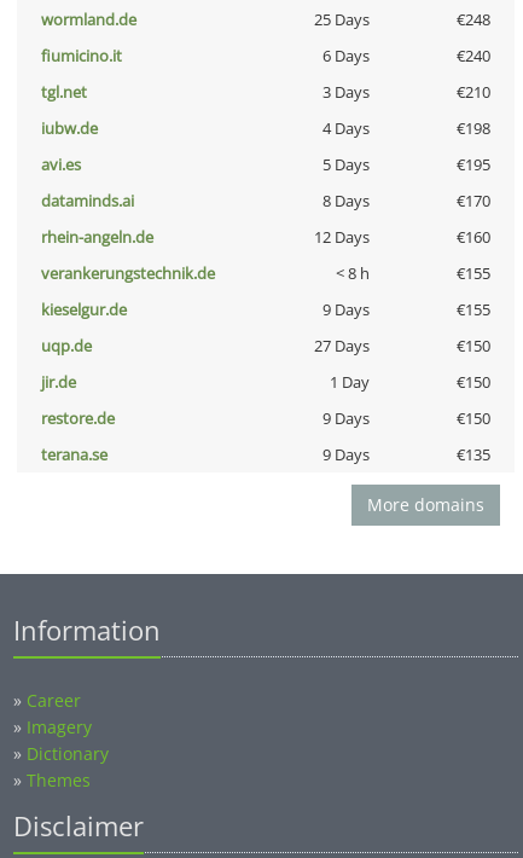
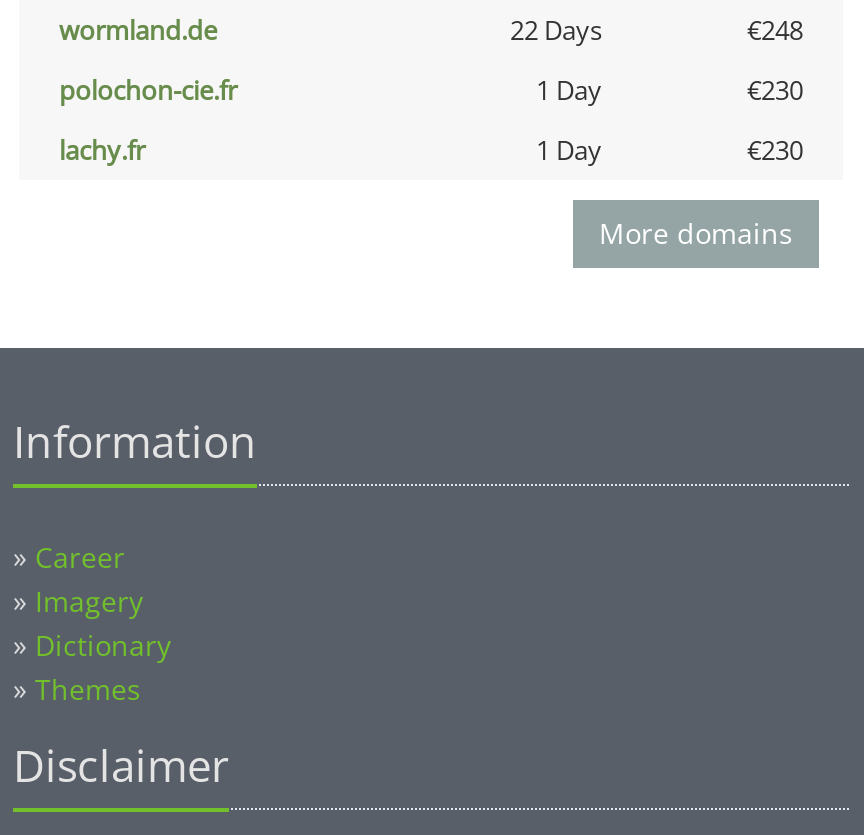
- 25 Days
+ 22 Days

- fiumicino.it
- 6 Days
- €240
- tgl.net
- 3 Days
- €210
- iubw.de
- 4 Days
- €198
- avi.es
- 5 Days
- €195
- dataminds.ai
- 8 Days
- €170
- rhein-angeln.de
- 12 Days
- €160
- verankerungstechnik.de
- < 8 h
- €155
- kieselgur.de
- 9 Days
- €155
- uqp.de
- 27 Days
- €150
- jir.de
+ polochon-cie.fr

- €150
- restore.de
- 9 Days
- €150
- terana.se
- 9 Days
- €135
+ €230
+ lachy.fr
+ 1 Day
+ €230
